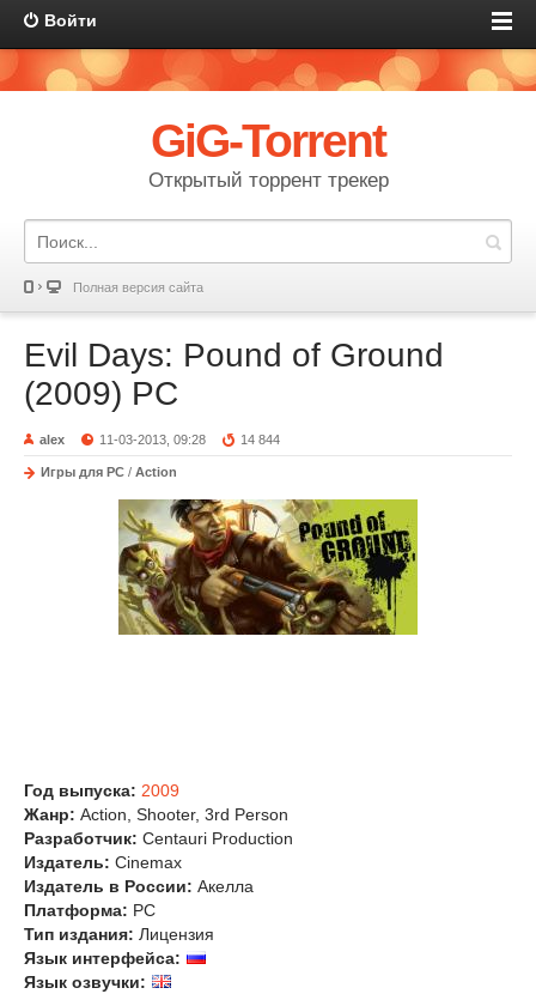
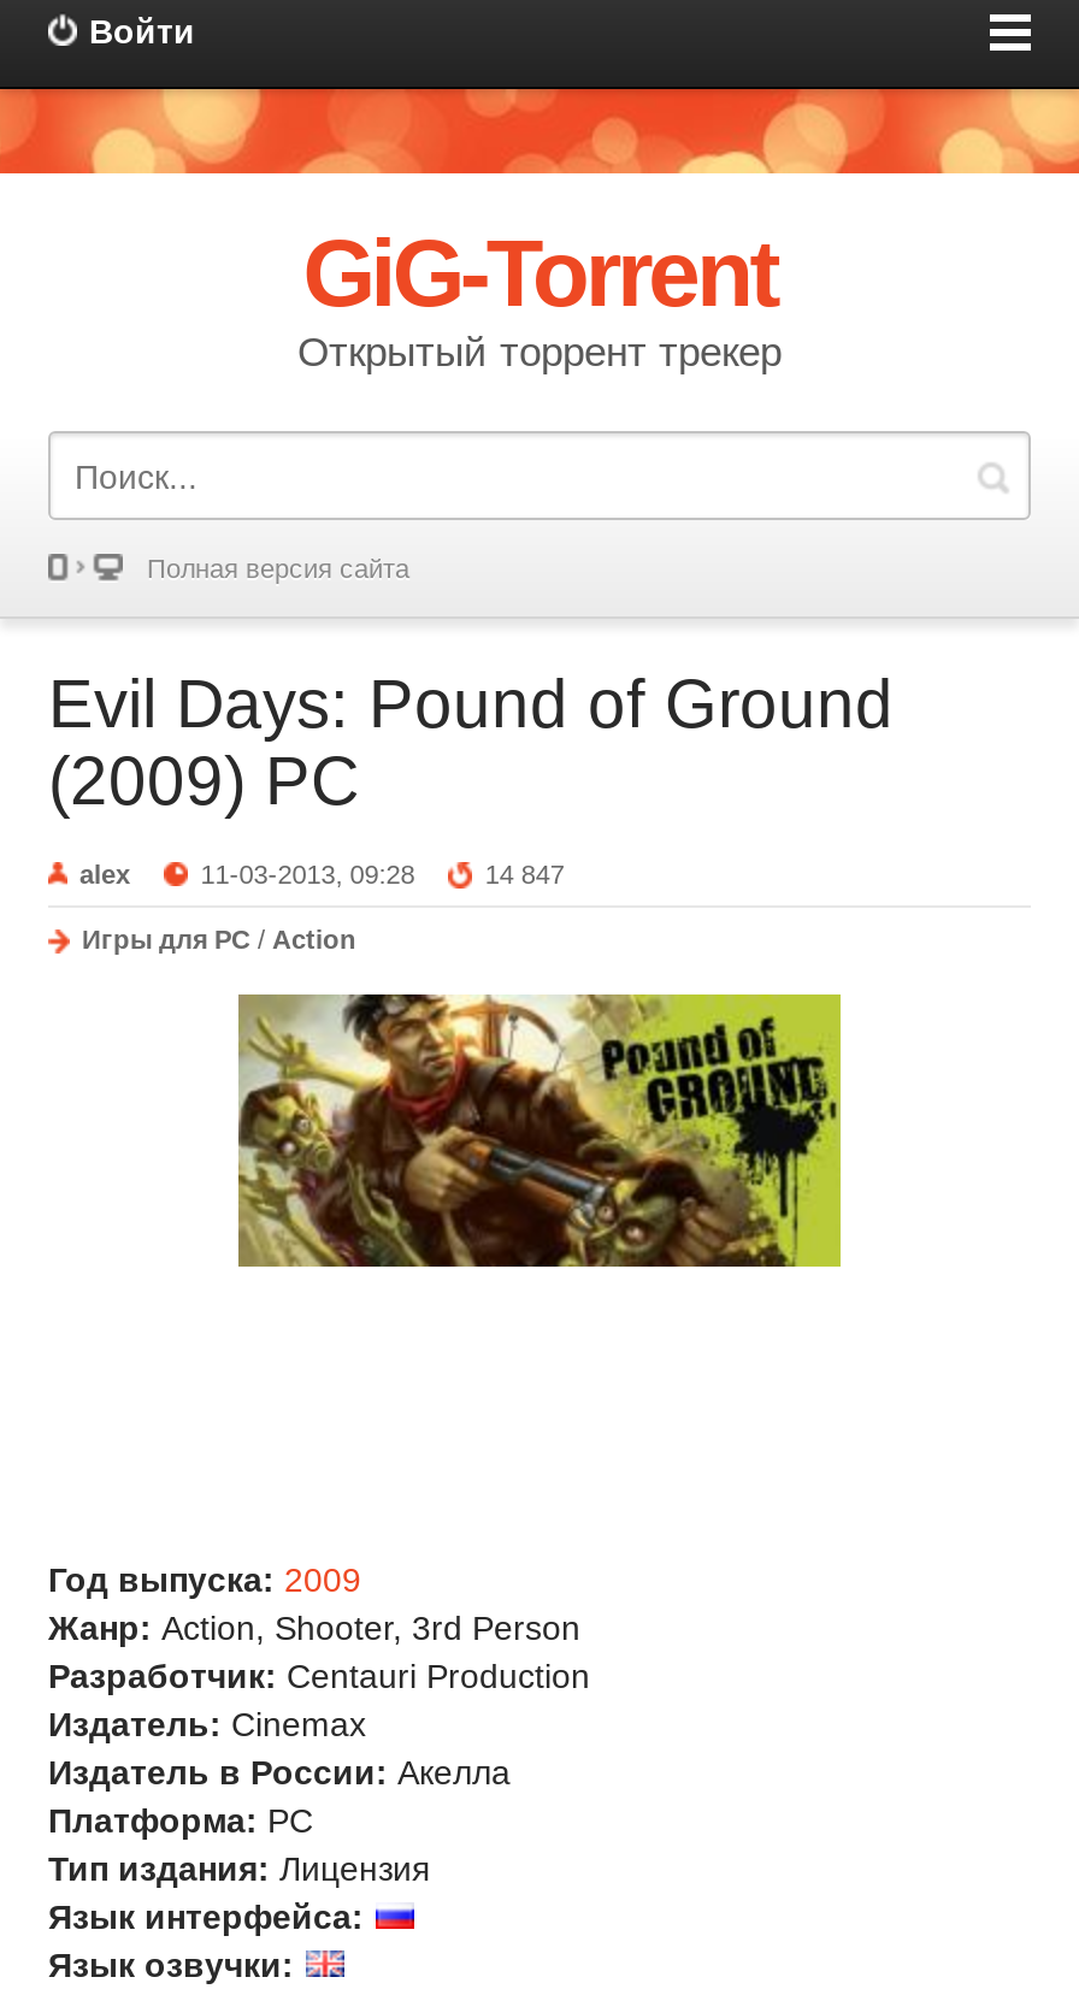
- 14 844
+ 14 847
